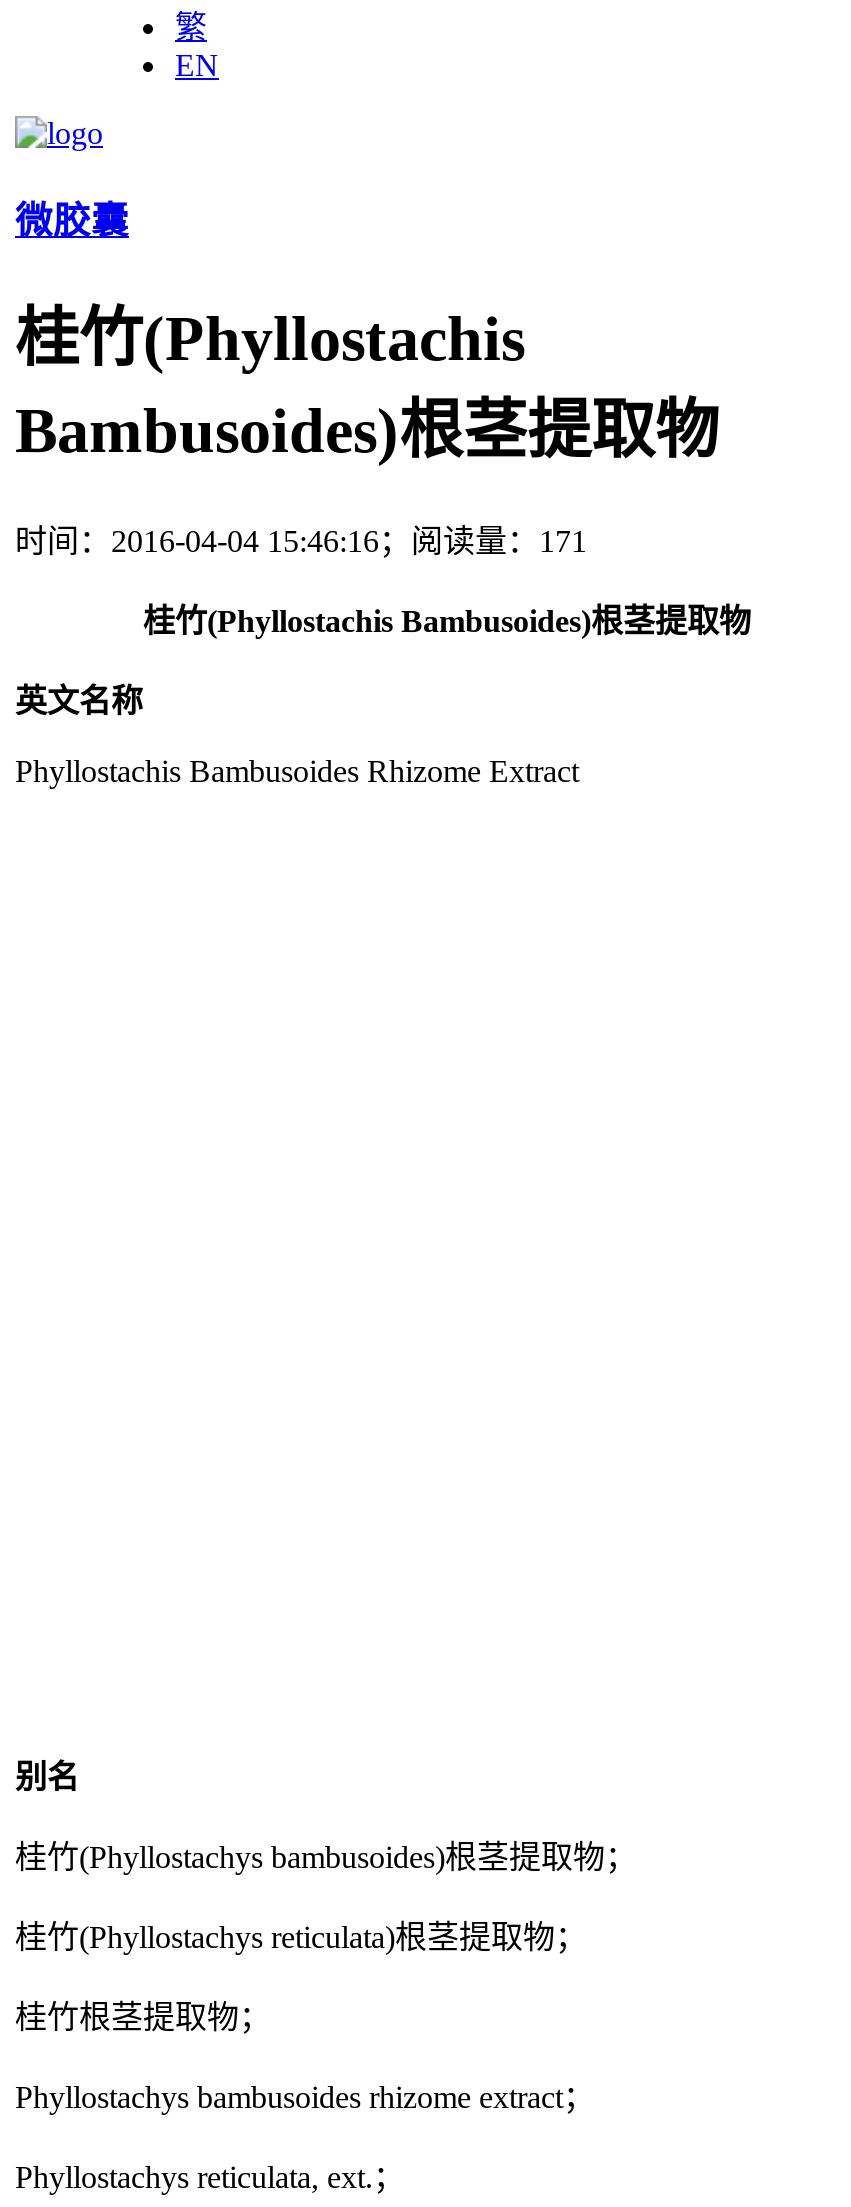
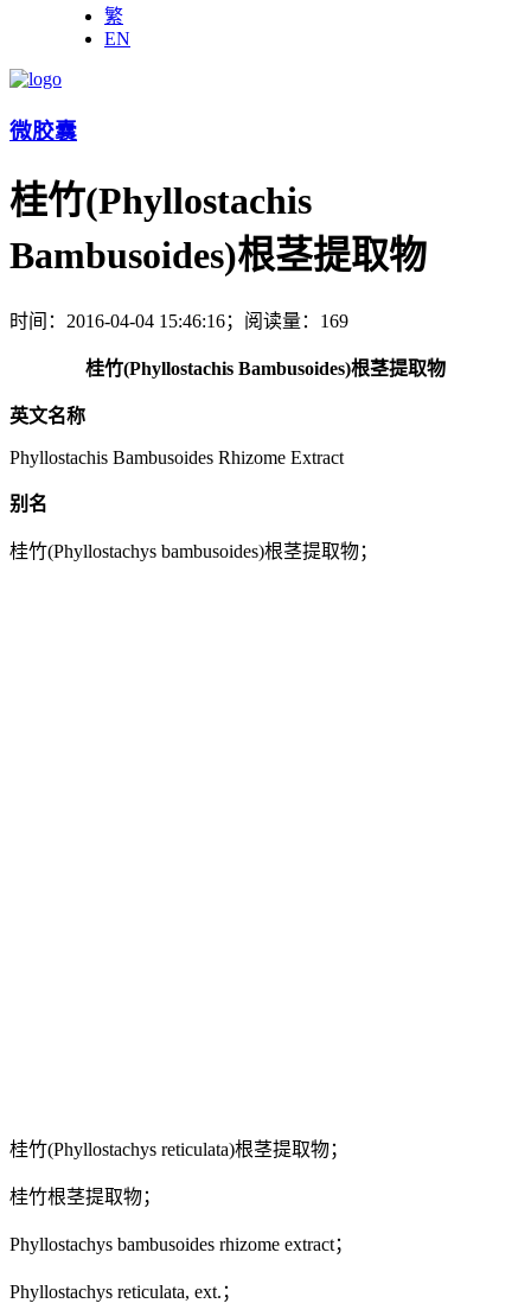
- 时间：2016-04-04 15:46:16；阅读量：171
+ 时间：2016-04-04 15:46:16；阅读量：169

moved up: 别名 | 桂竹(Phyllostachys bambusoides)根茎提取物；
